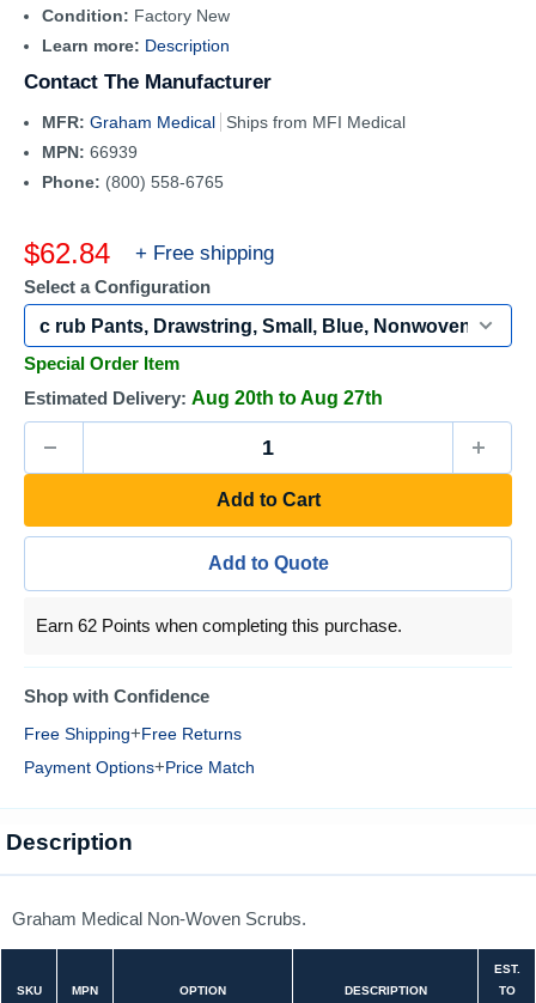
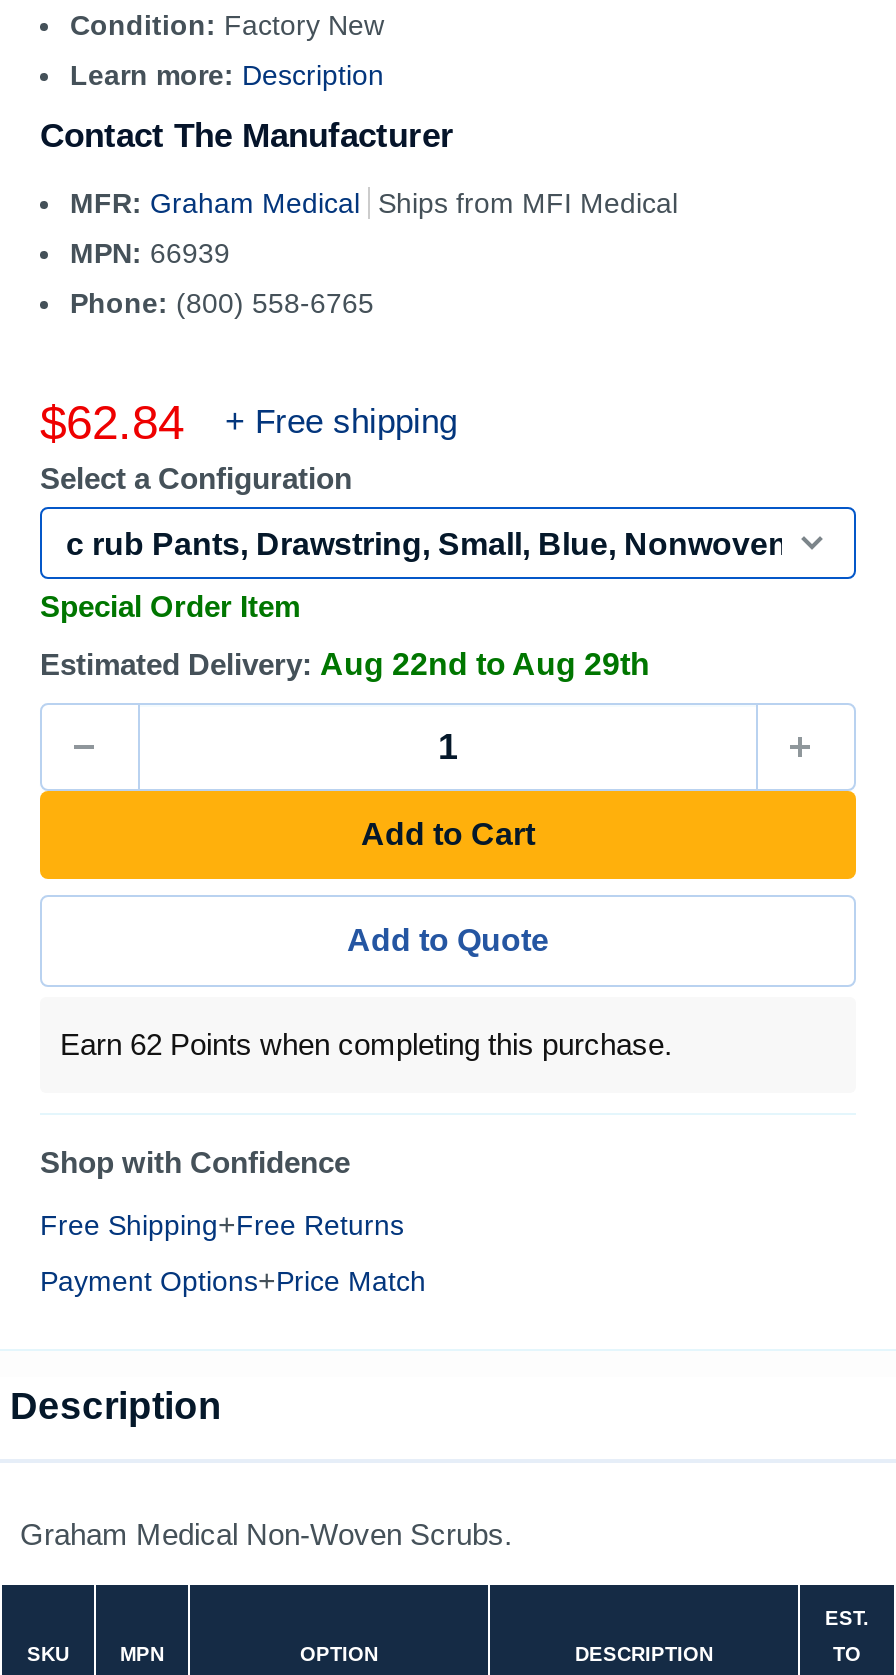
- Estimated Delivery: Aug 20th to Aug 27th
+ Estimated Delivery: Aug 22nd to Aug 29th
